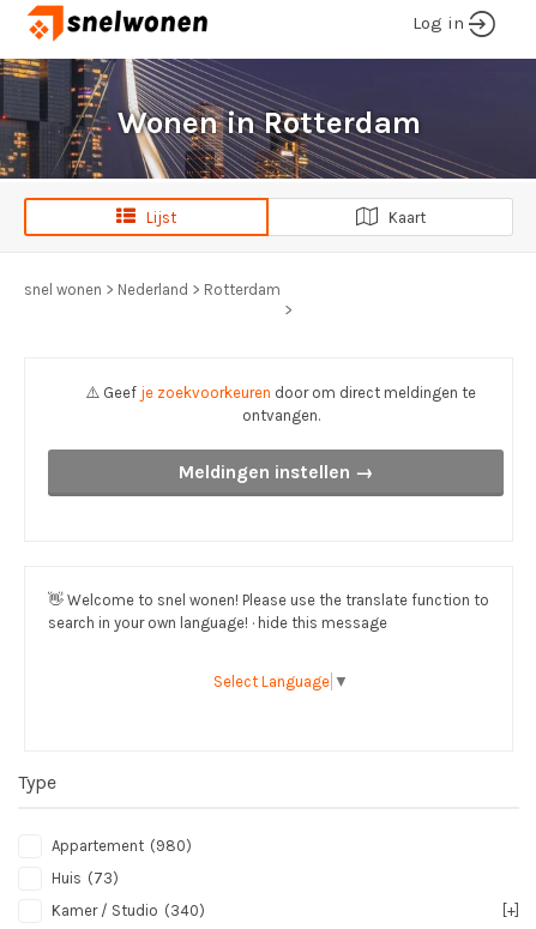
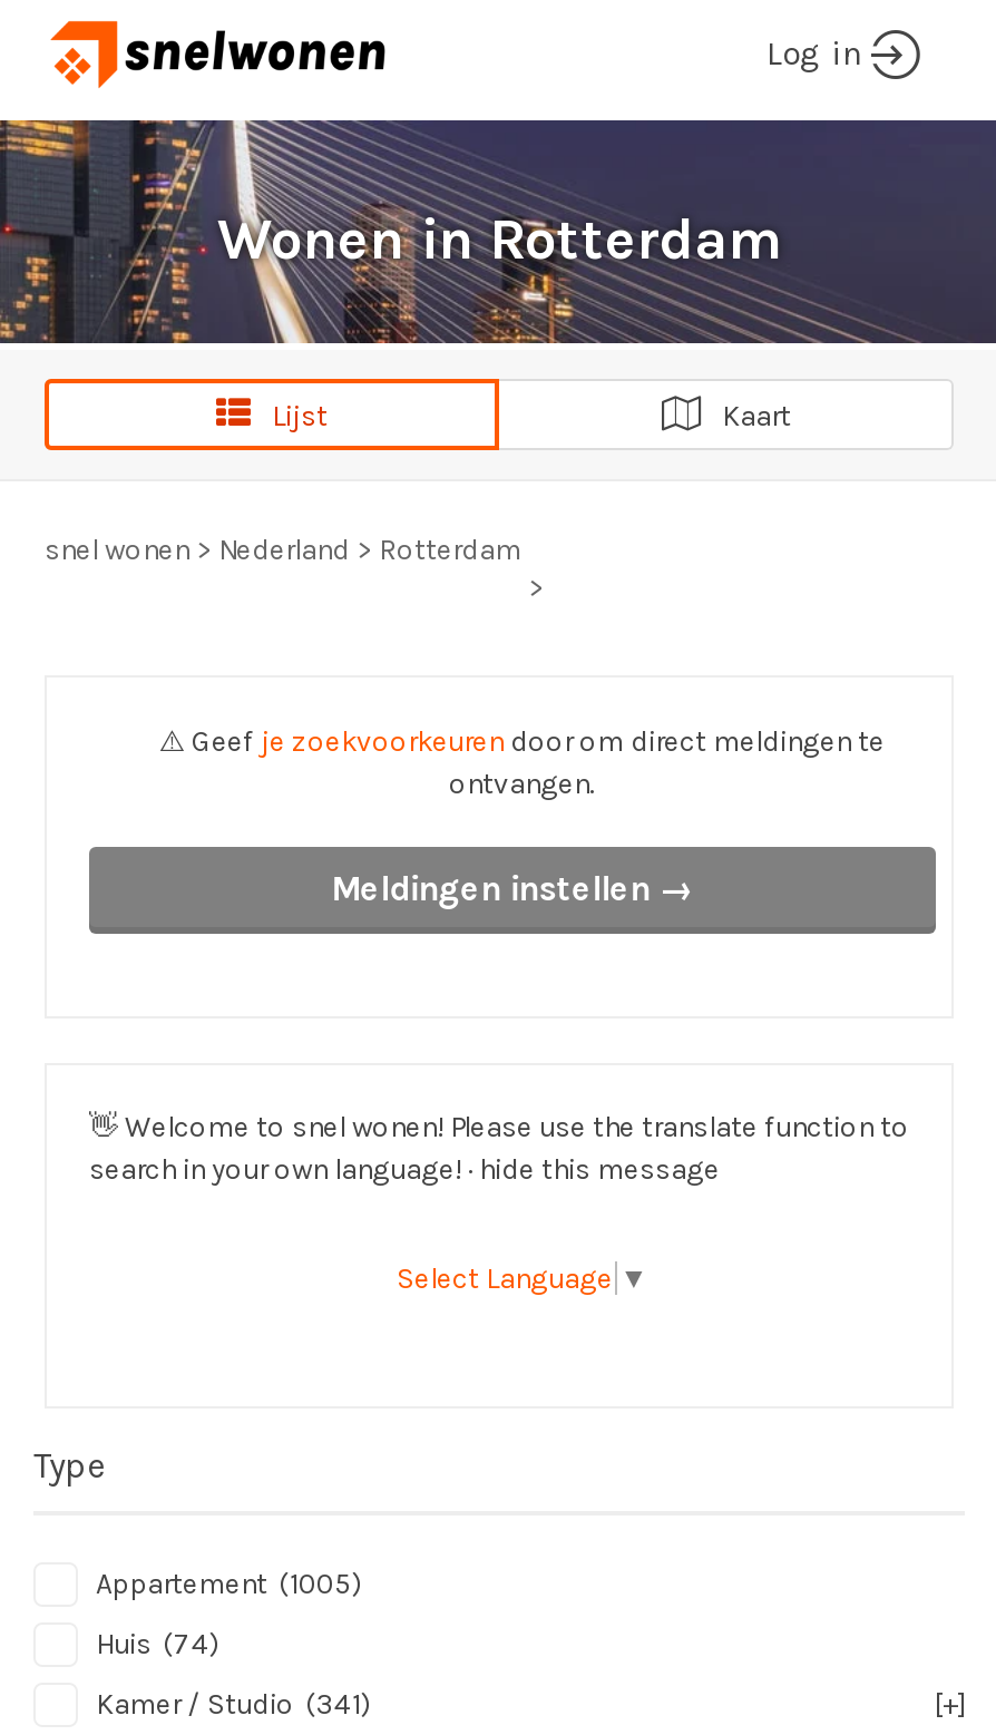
- Appartement (980)
+ Appartement (1005)

- Huis (73)
+ Huis (74)

- Kamer / Studio (340)
+ Kamer / Studio (341)
